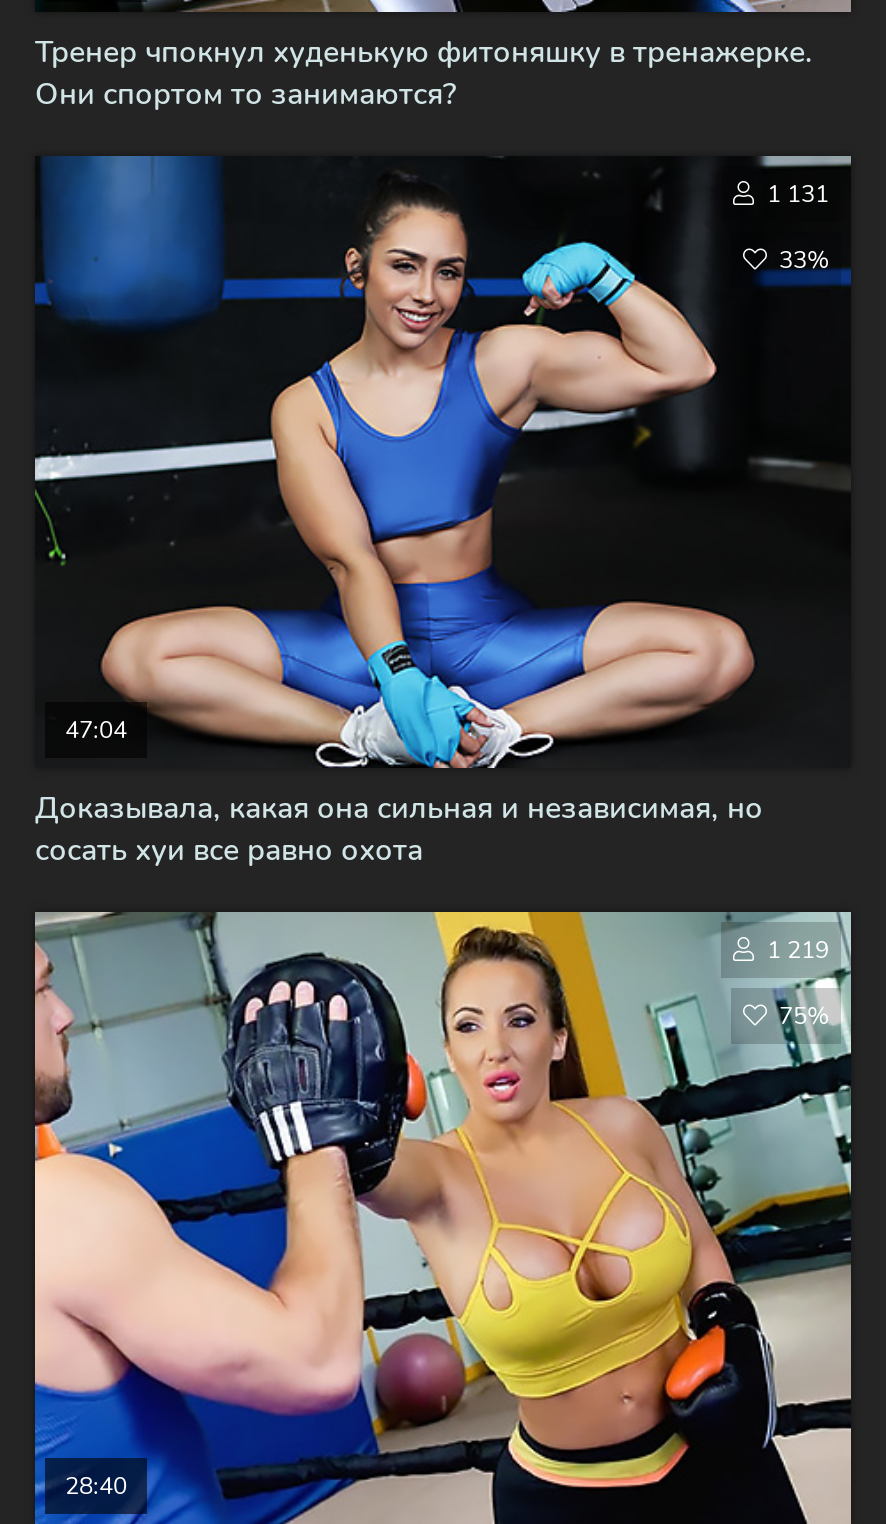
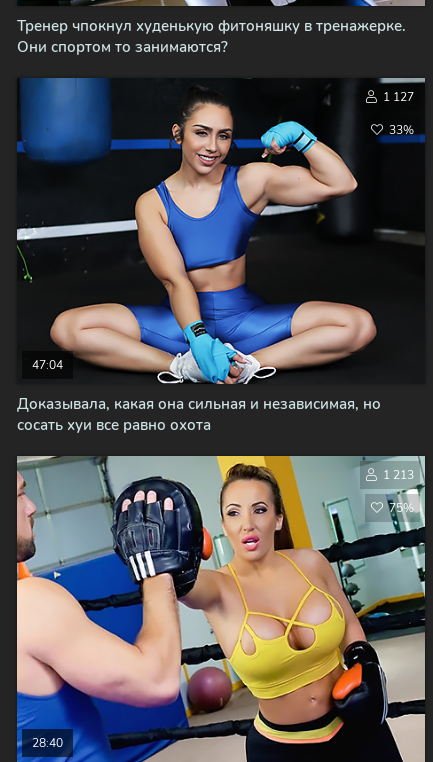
- 1 131
+ 1 127

- 1 219
+ 1 213
